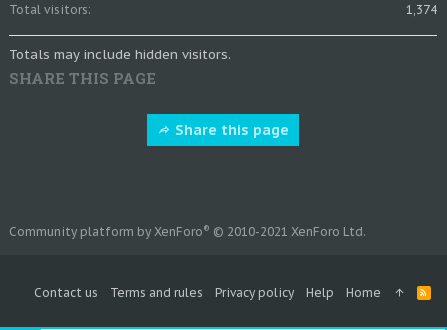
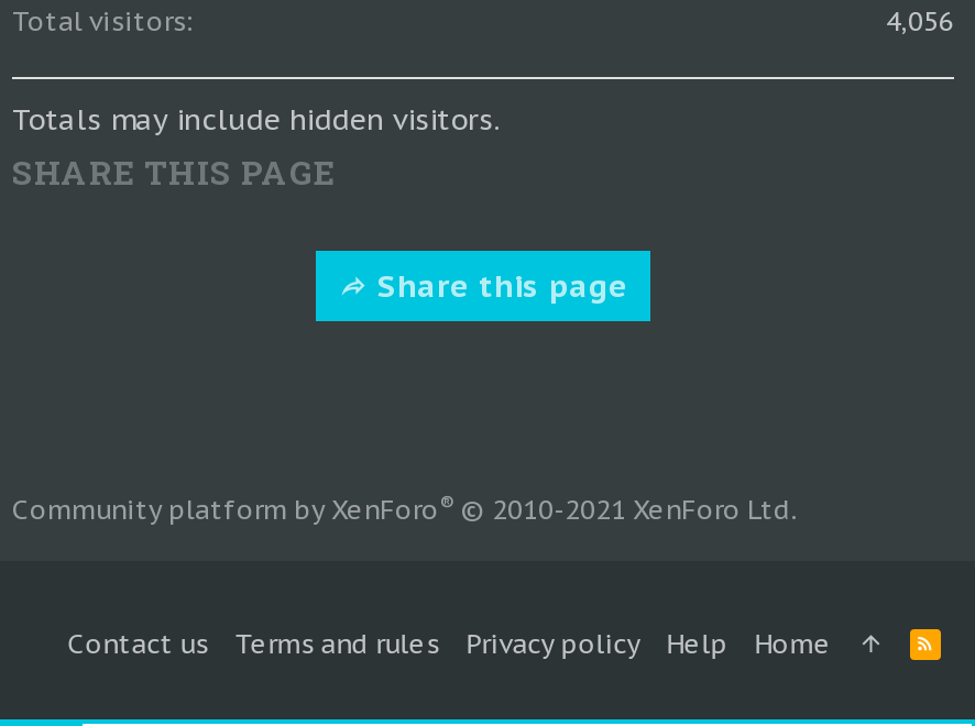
- 1,374
+ 4,056
